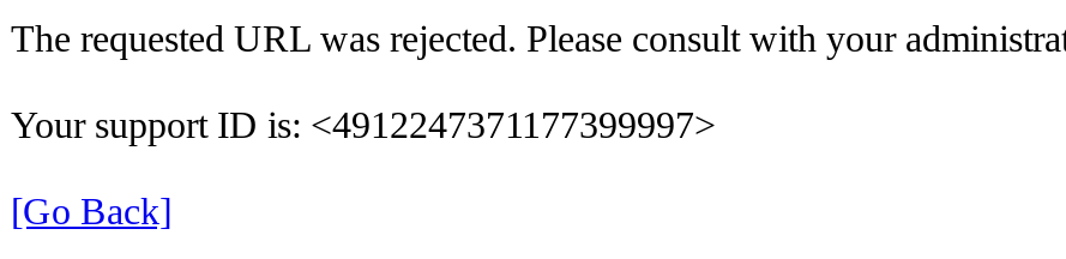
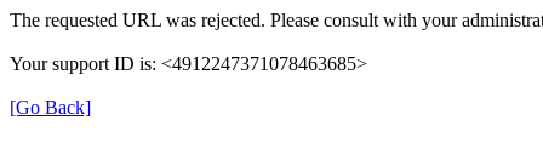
- Your support ID is: <4912247371177399997>
+ Your support ID is: <4912247371078463685>
